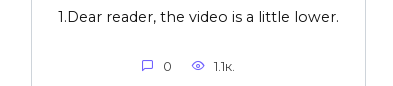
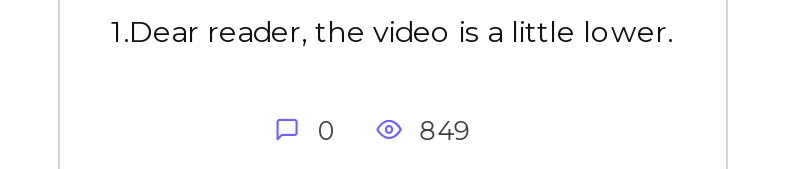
- 1.1к.
+ 849
